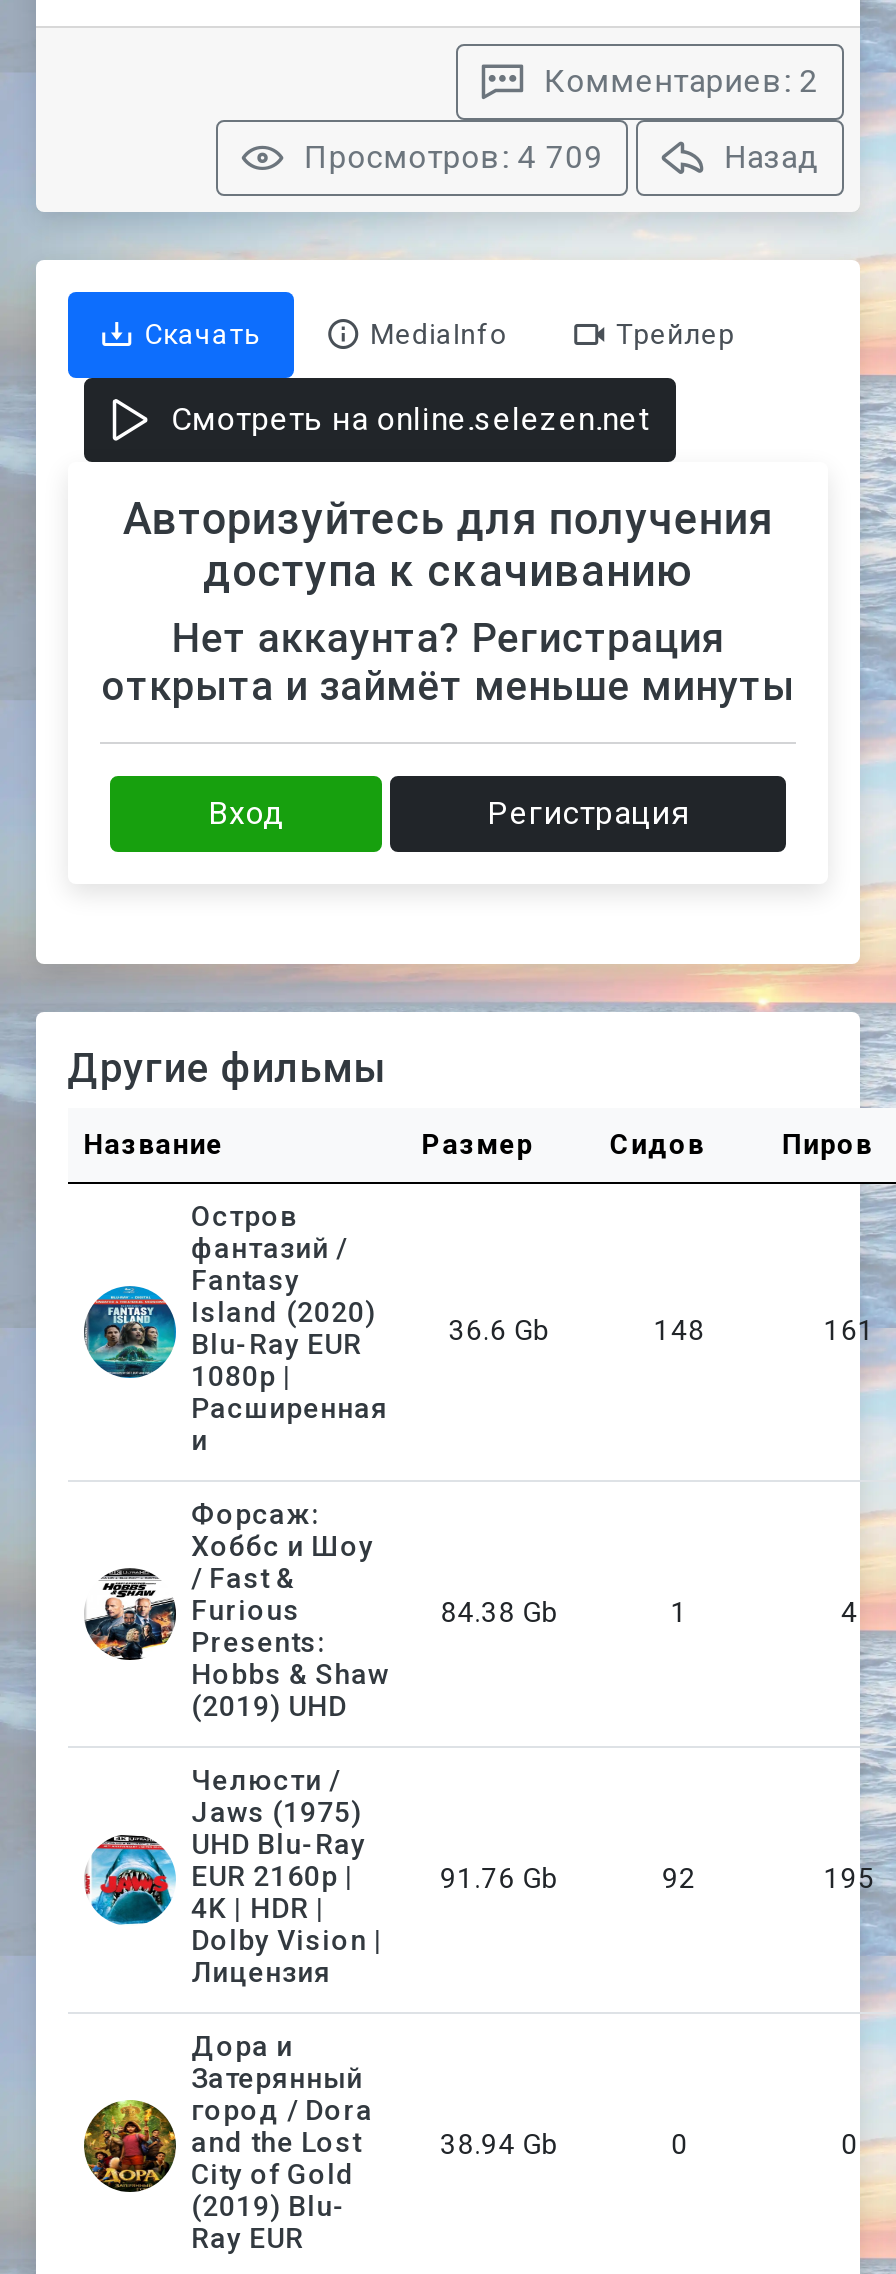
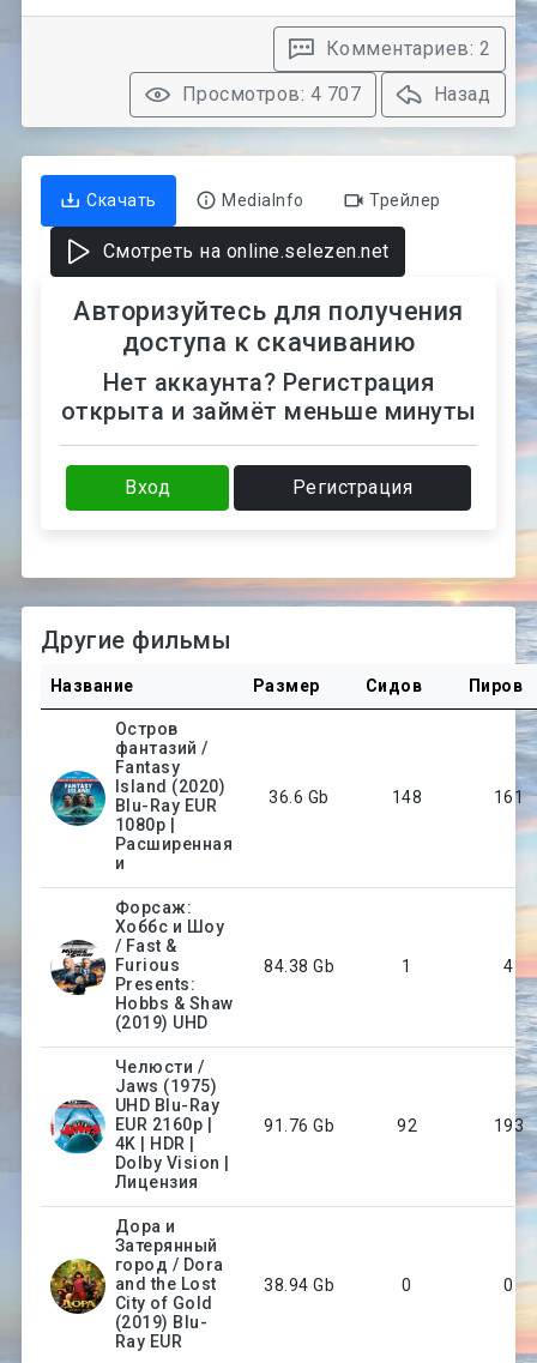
- Просмотров: 4 709
+ Просмотров: 4 707

- 195
+ 193
